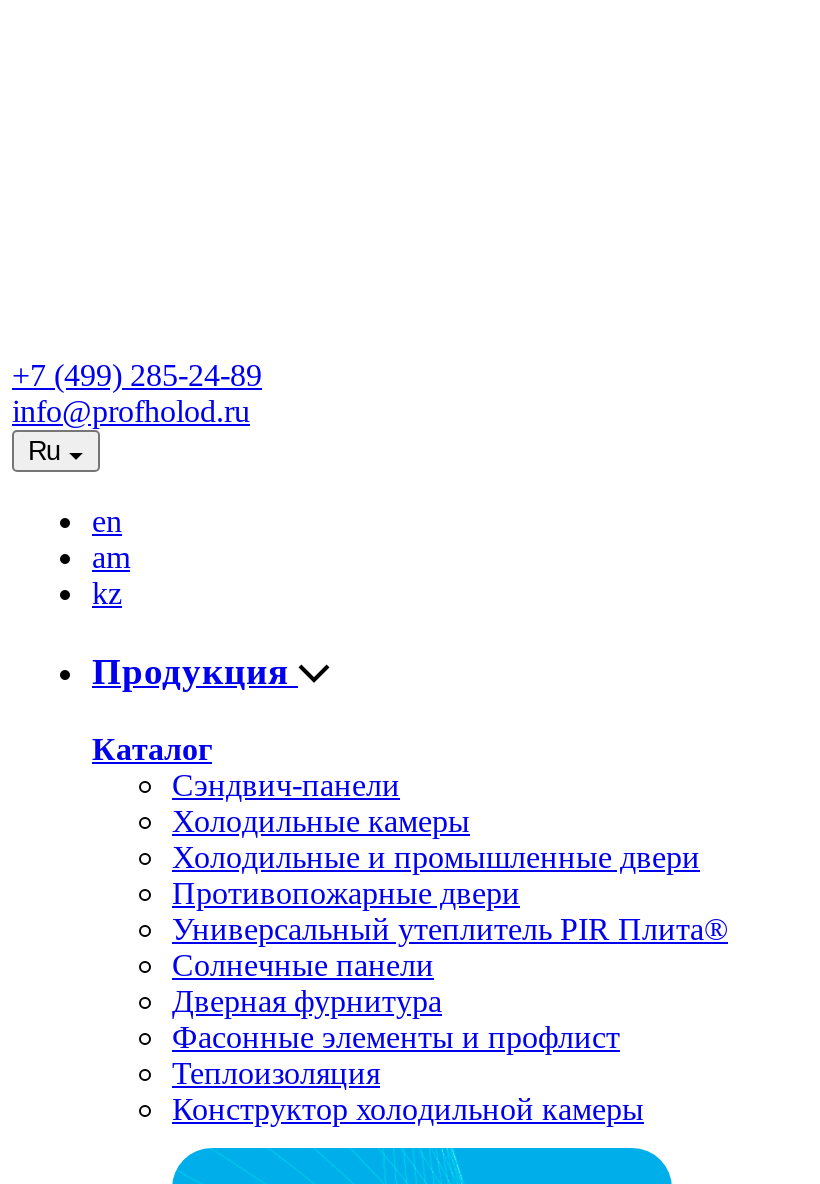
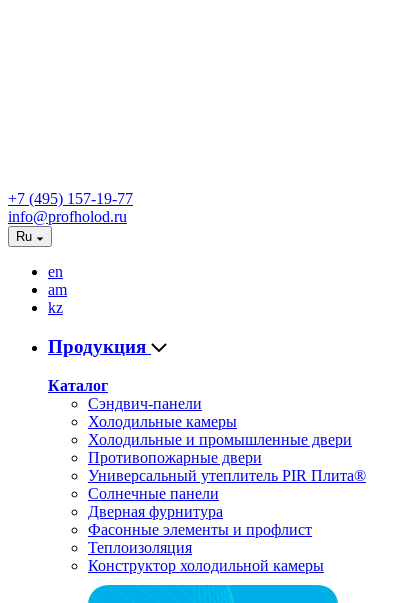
- +7 (499) 285-24-89
+ +7 (495) 157-19-77
